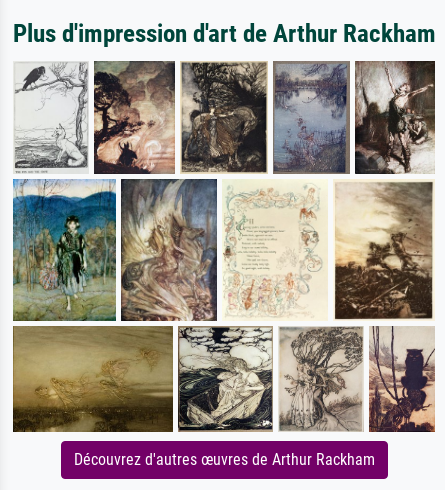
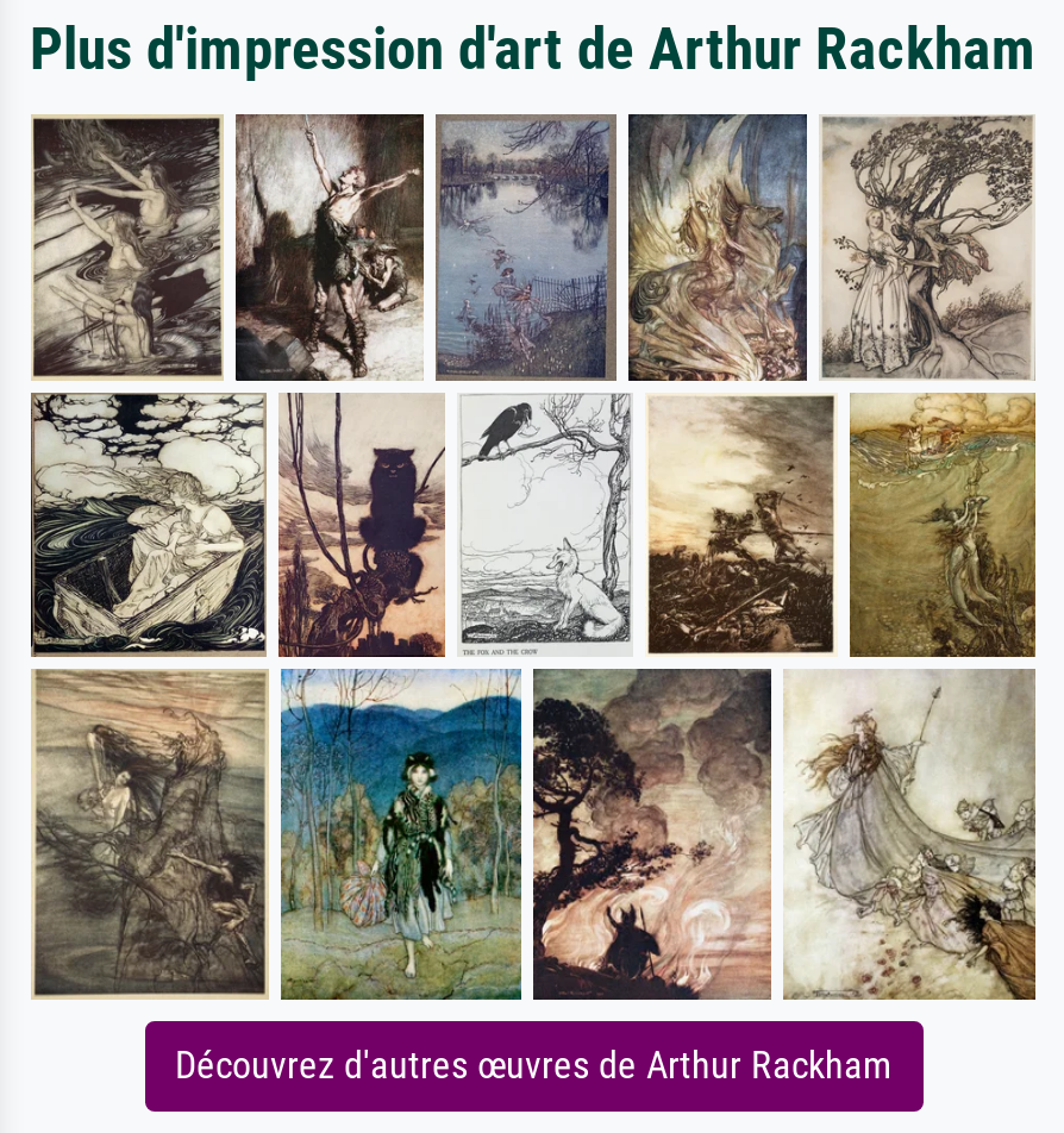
- [image]
+ [image]
